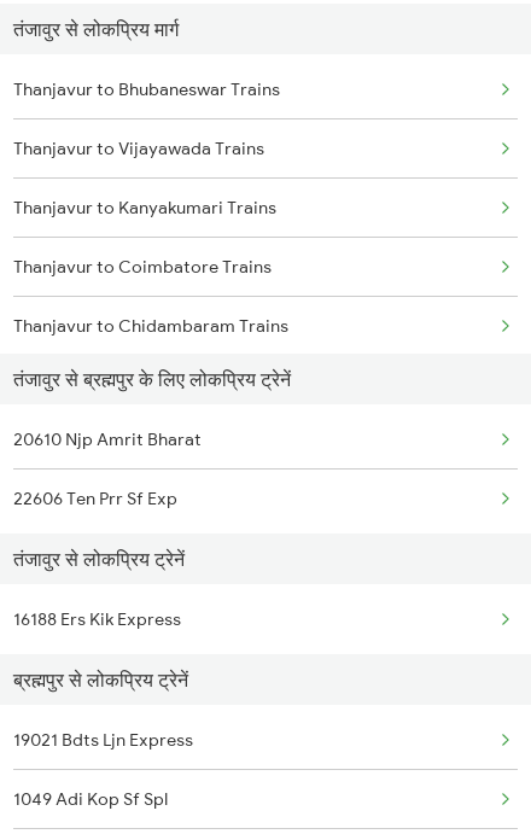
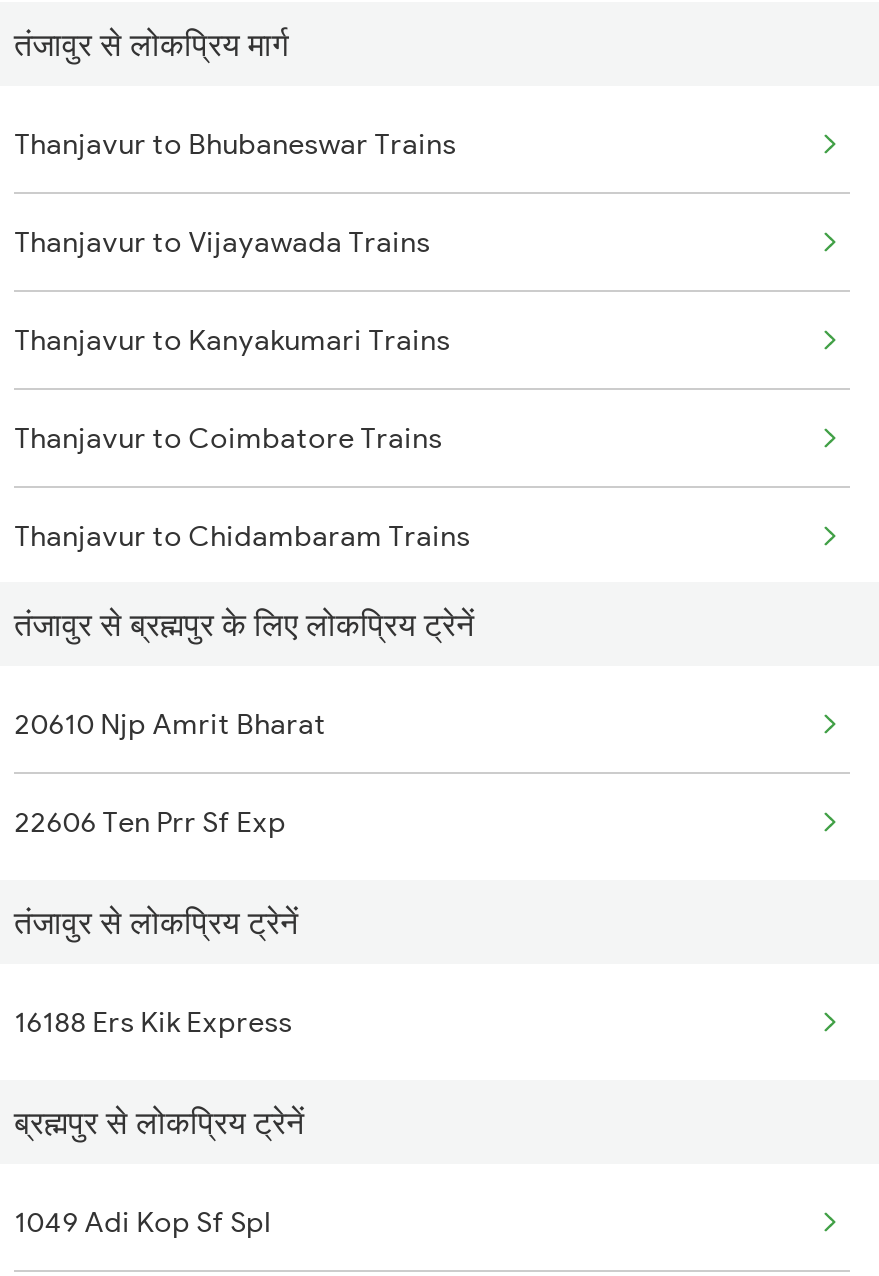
- 19021 Bdts Ljn Express
